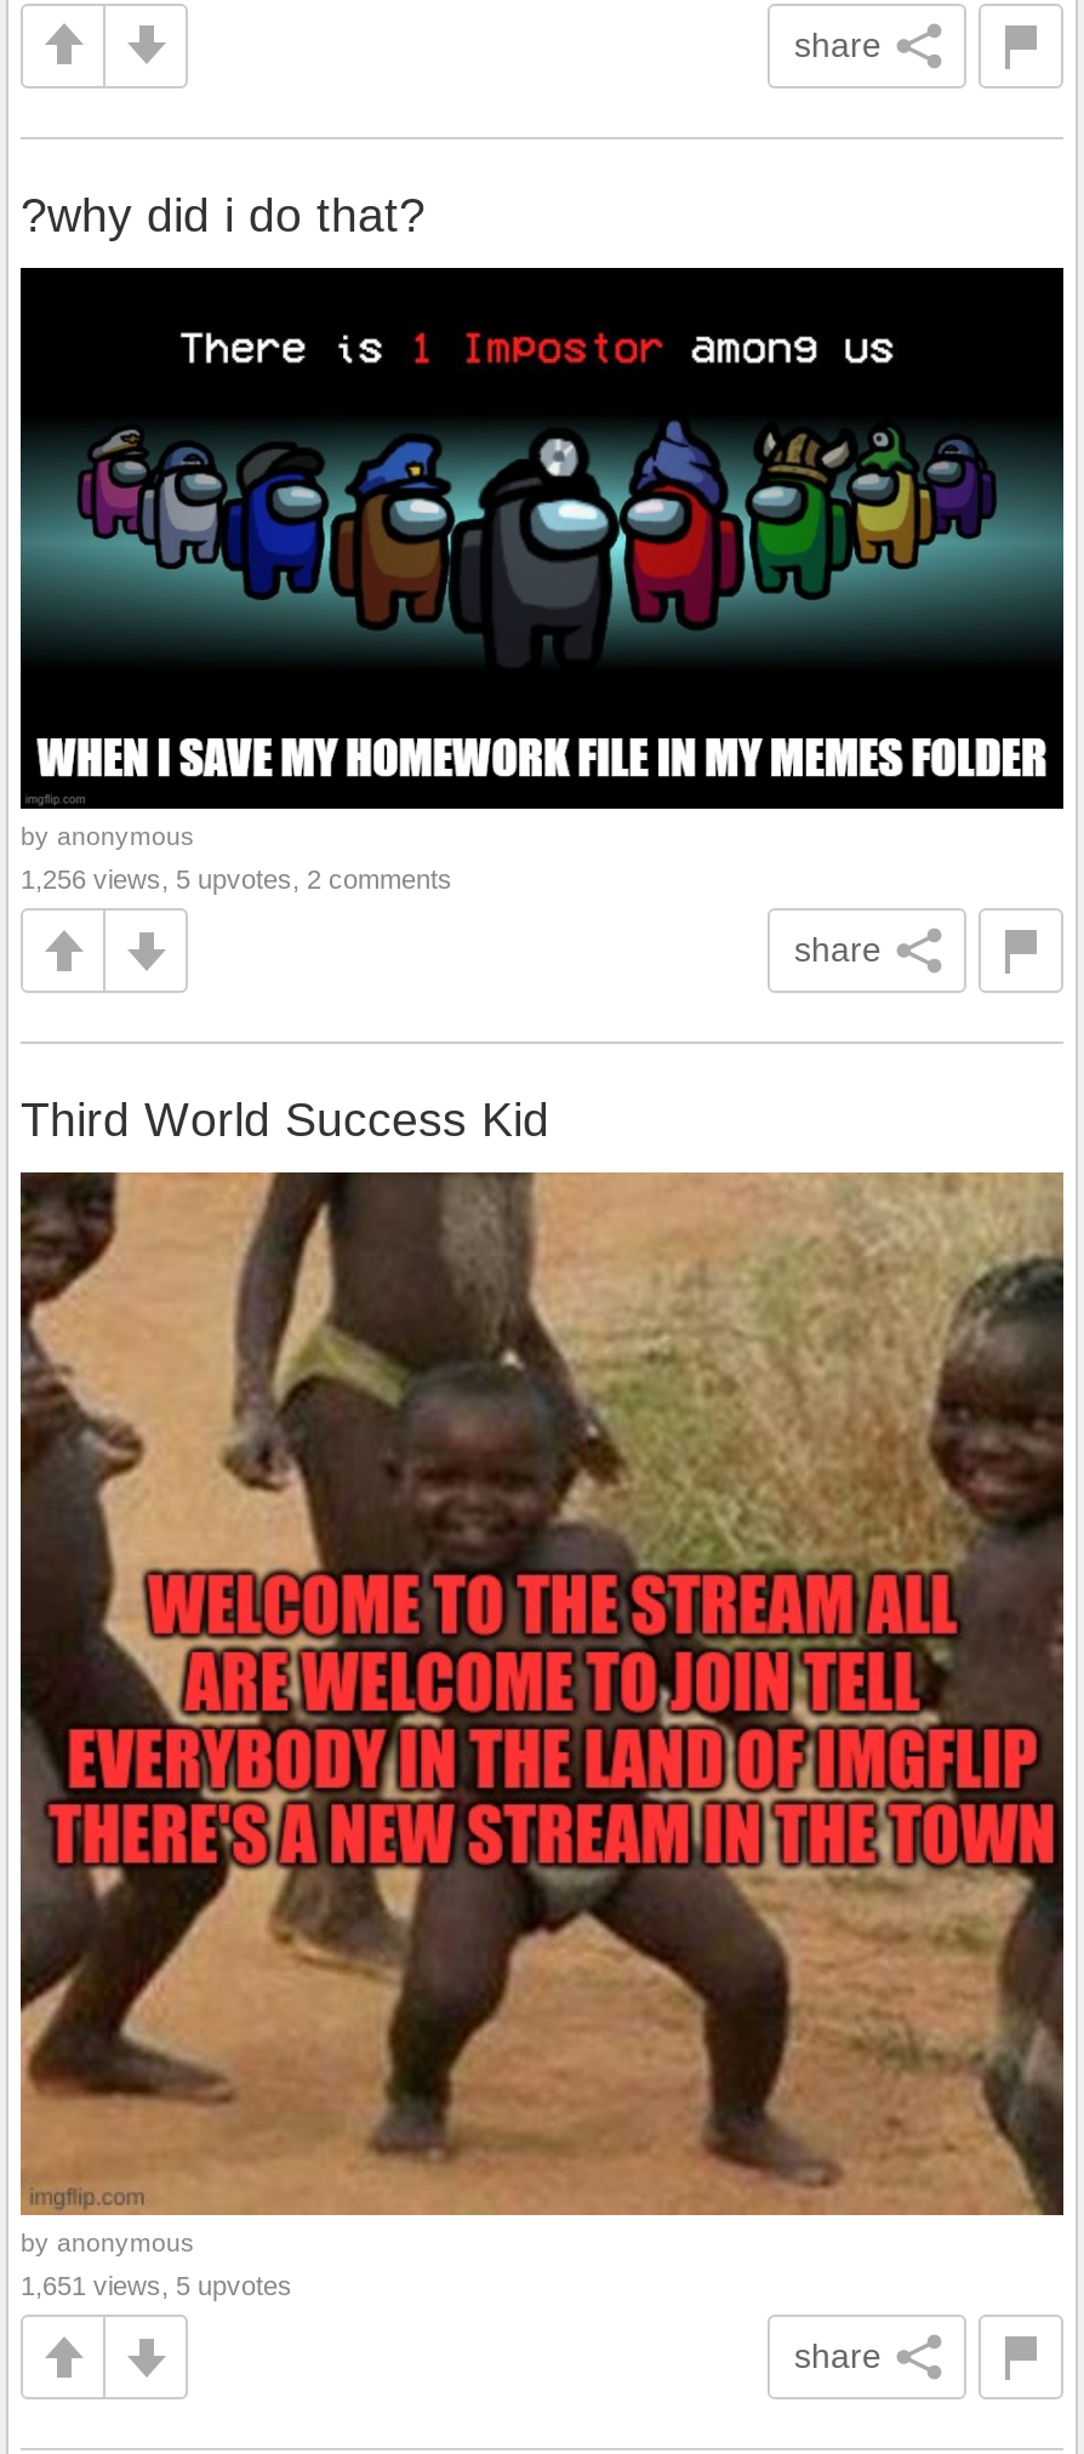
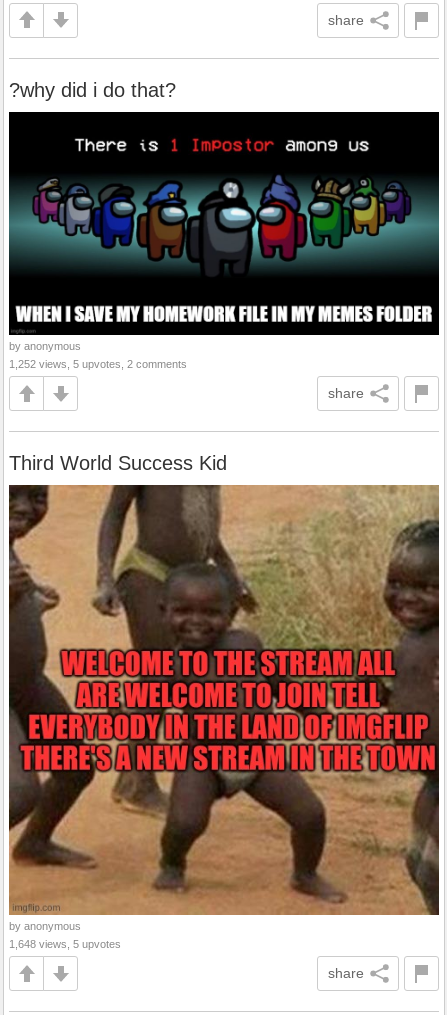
- 1,256 views, 5 upvotes, 2 comments
+ 1,252 views, 5 upvotes, 2 comments

- 1,651 views, 5 upvotes
+ 1,648 views, 5 upvotes
